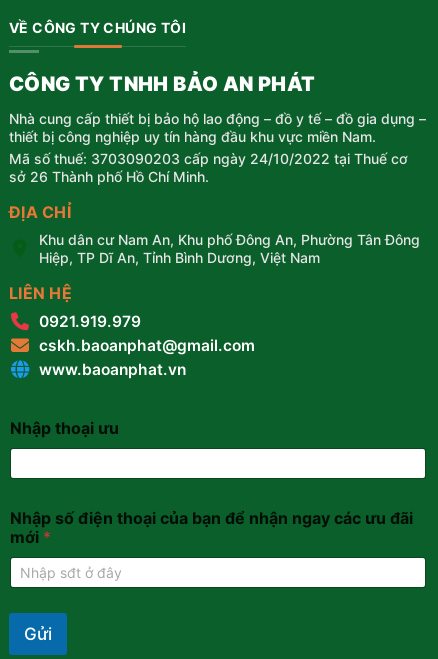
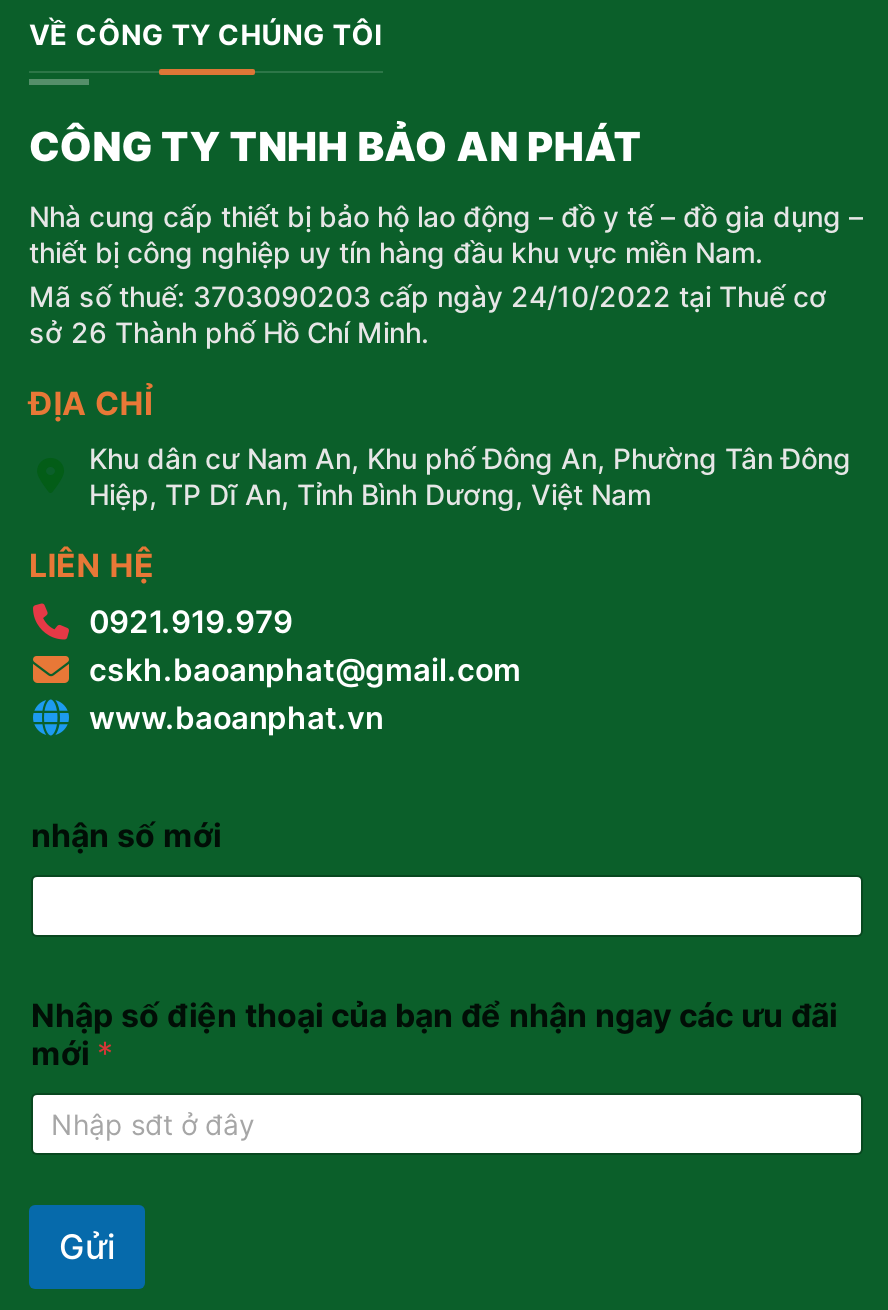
- Nhập thoại ưu
+ nhận số mới
